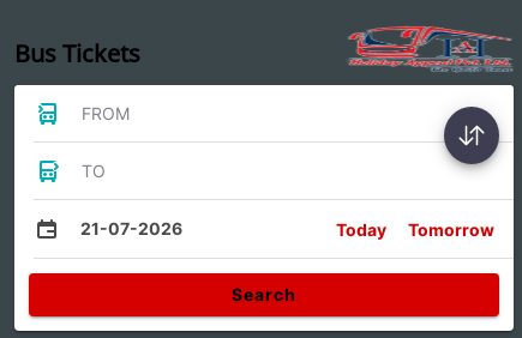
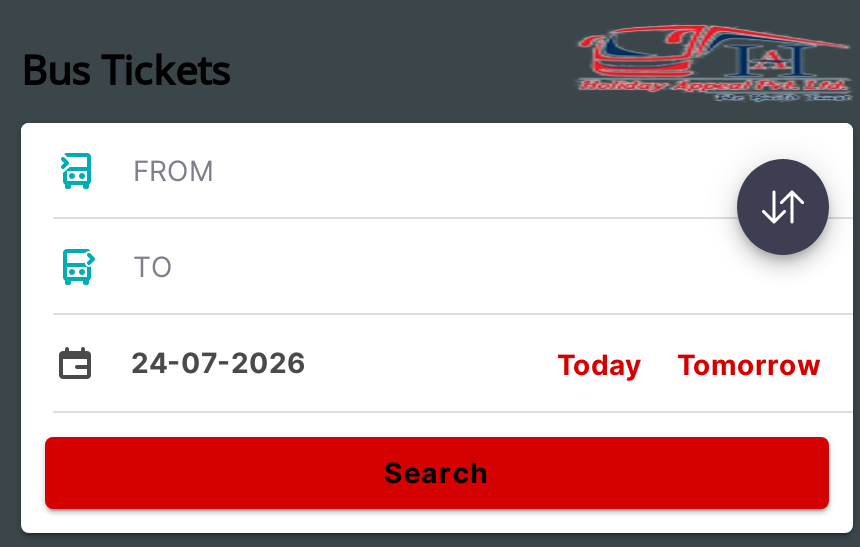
- 21-07-2026
+ 24-07-2026
